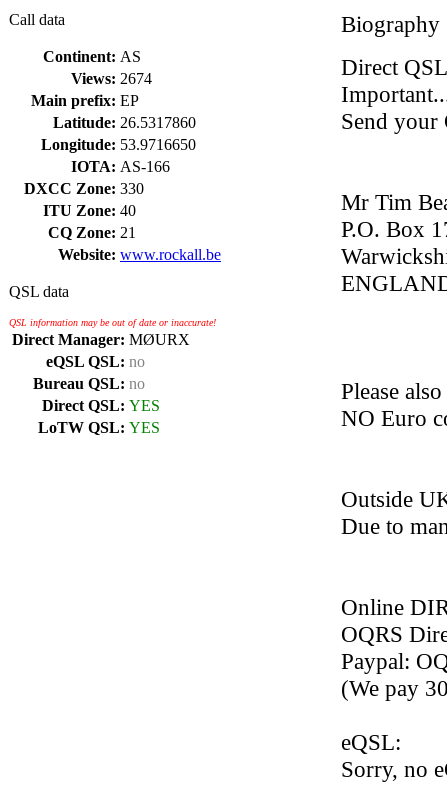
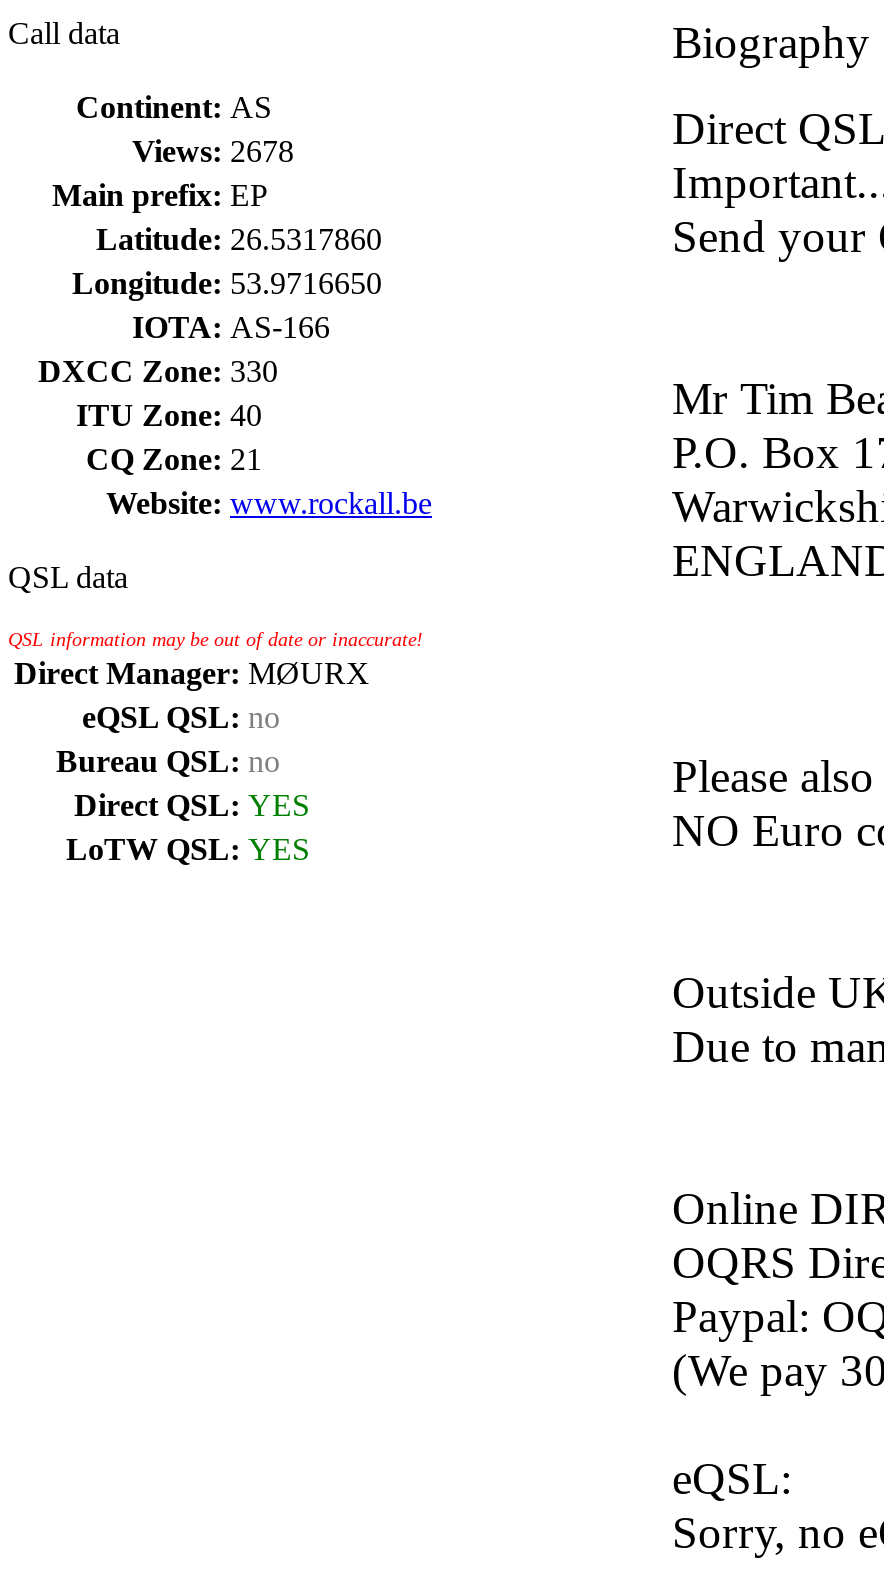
- Views: 2674
+ Views: 2678
